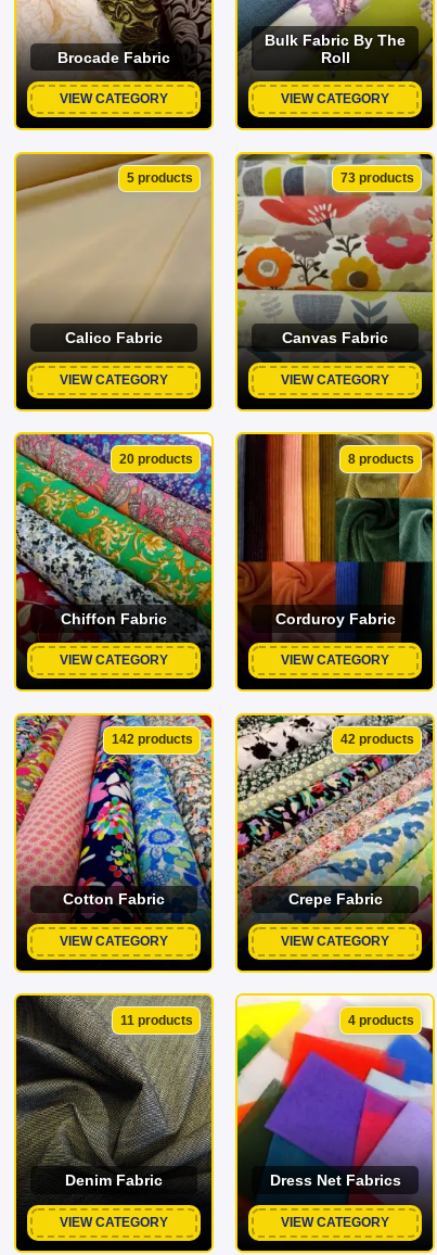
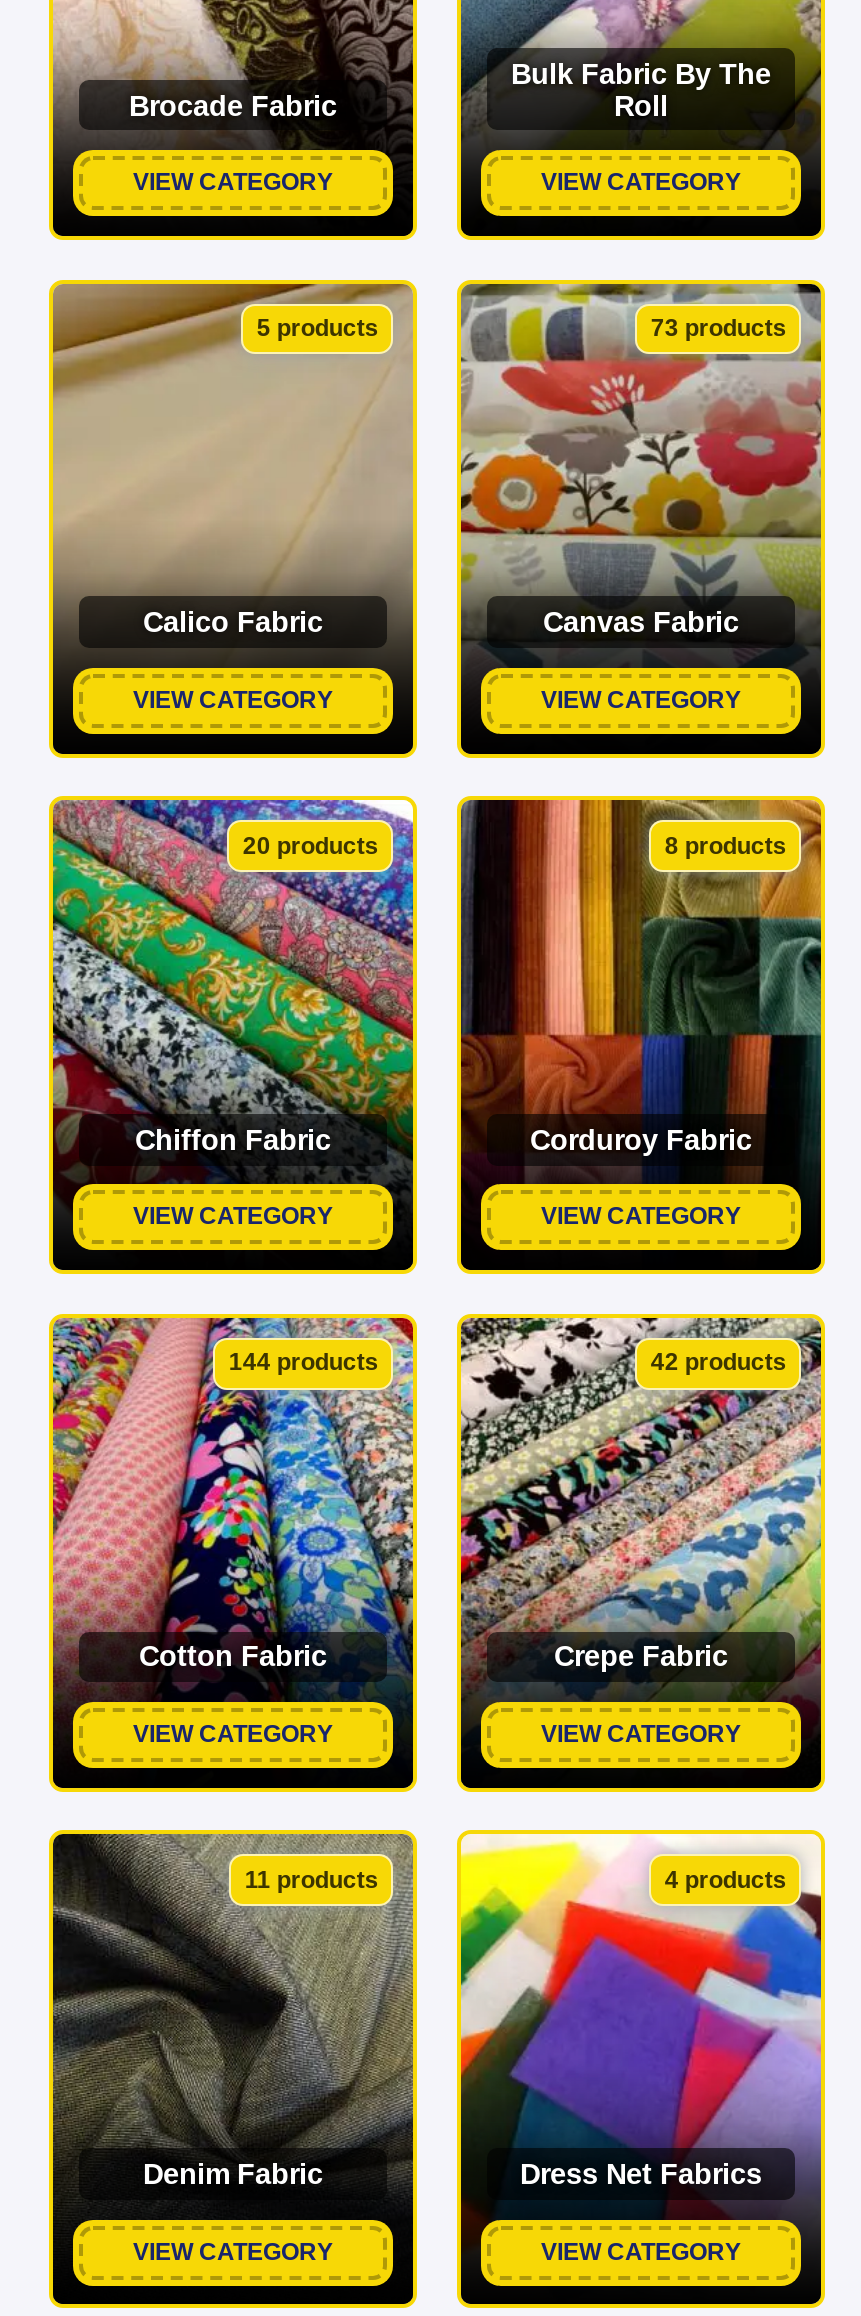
- 142 products
+ 144 products
